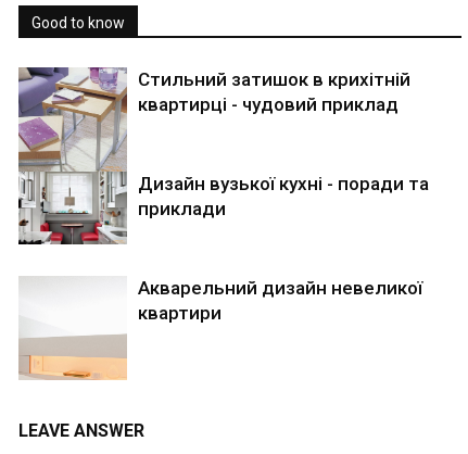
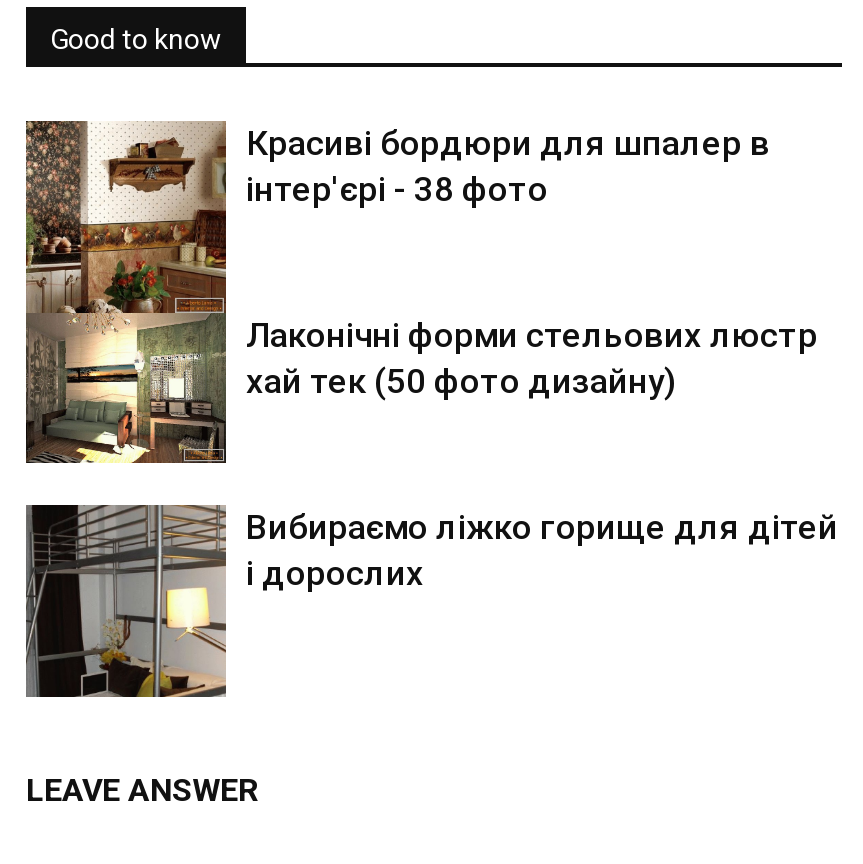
- [image]
- Стильний затишок в крихітній
- квартирці - чудовий приклад
+ [image]
+ Красиві бордюри для шпалер в
+ інтер'єрі - 38 фото

- Дизайн вузької кухні - поради та
- приклади
+ Лаконічні форми стельових люстр
+ хай тек (50 фото дизайну)

- [image]
- Акварельний дизайн невеликої
- квартири
+ [image]
+ Вибираємо ліжко горище для дітей
+ і дорослих
